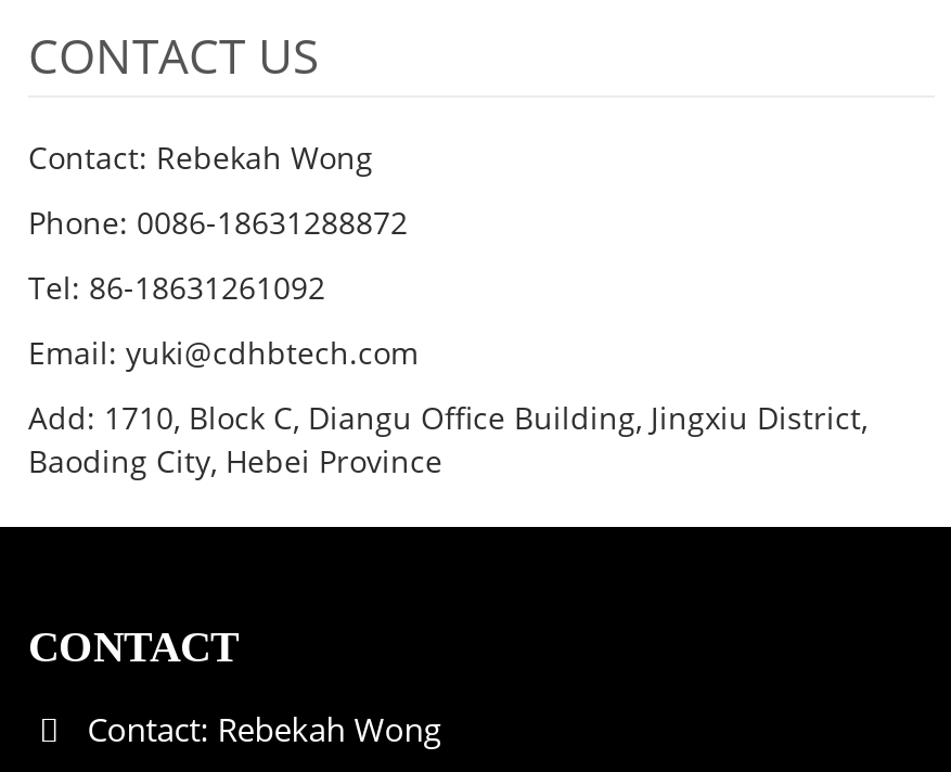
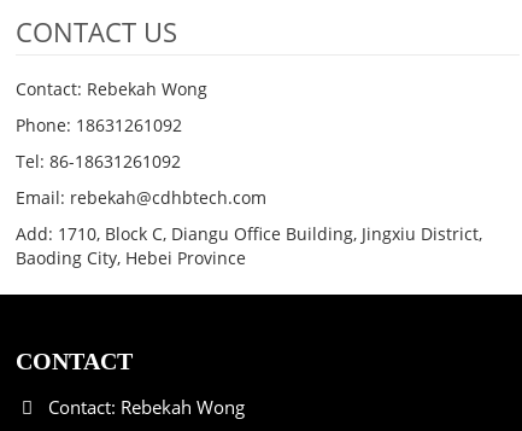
- Phone: 0086-18631288872
+ Phone: 18631261092

- Email: yuki@cdhbtech.com
+ Email: rebekah@cdhbtech.com
